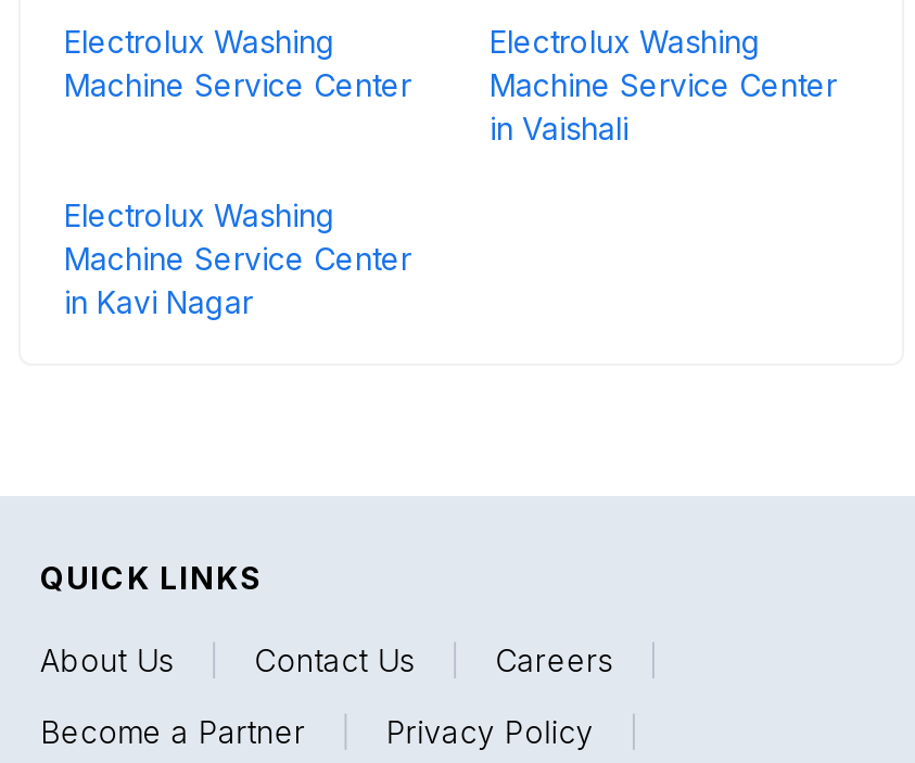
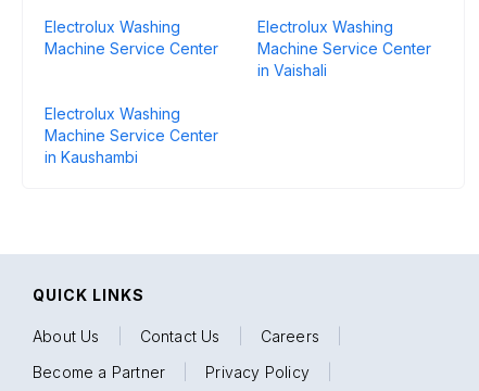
- in Kavi Nagar
+ in Kaushambi
